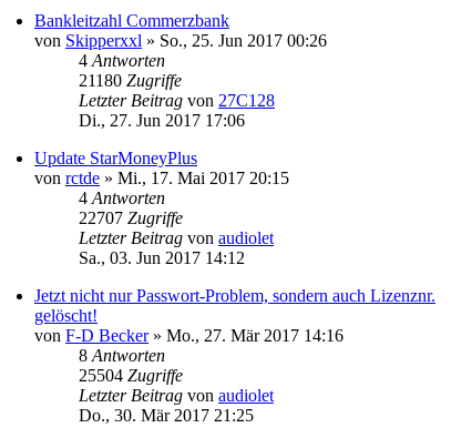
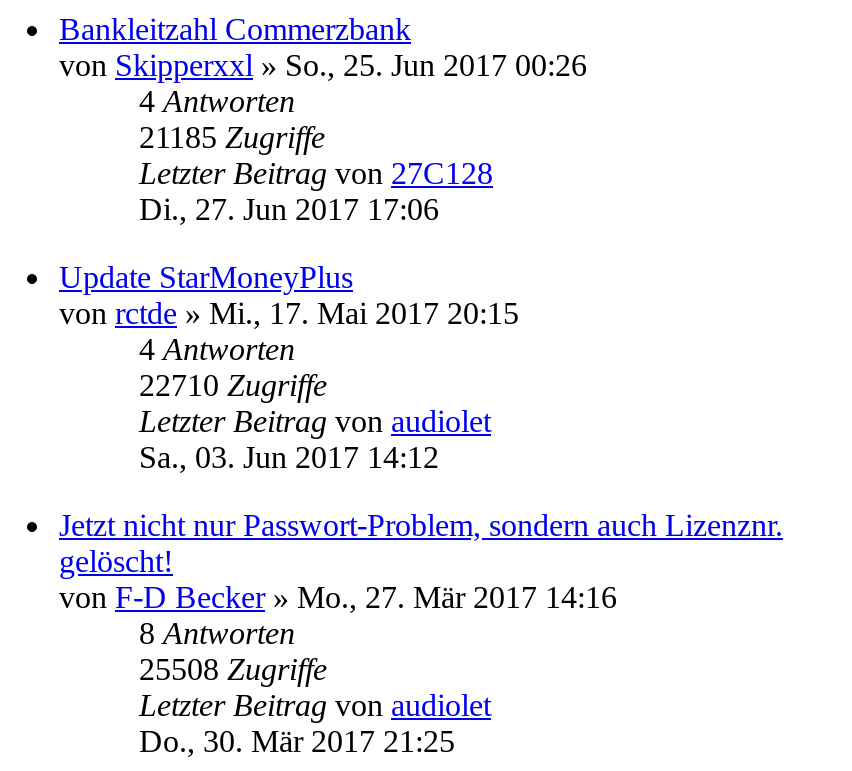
- 21180 Zugriffe
+ 21185 Zugriffe

- 22707 Zugriffe
+ 22710 Zugriffe

- 25504 Zugriffe
+ 25508 Zugriffe
